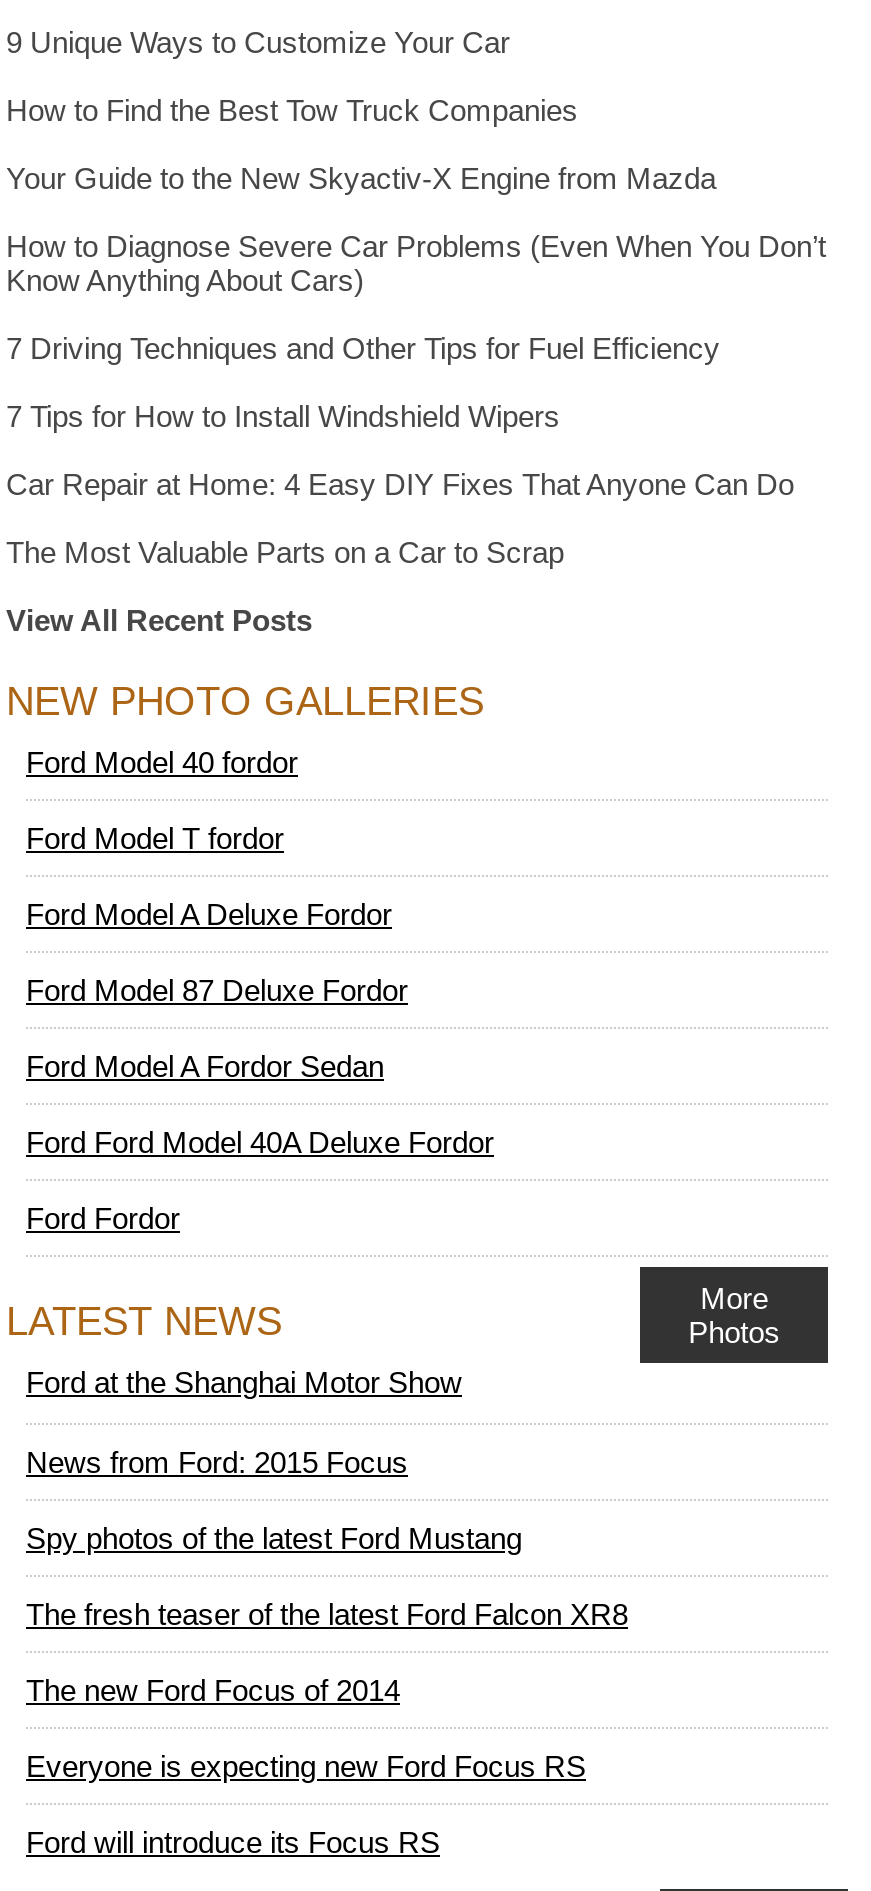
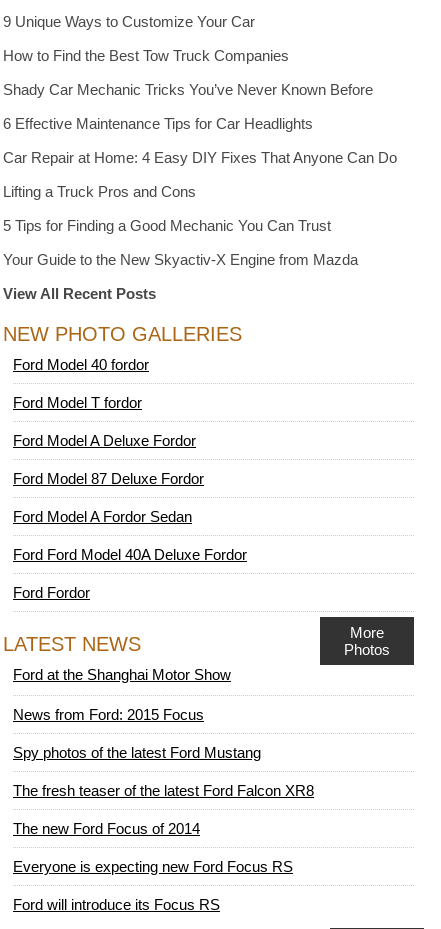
moved down: Your Guide to the New Skyactiv-X Engine from Mazda

- How to Diagnose Severe Car Problems (Even When You Don’t
- Know Anything About Cars)
- 7 Driving Techniques and Other Tips for Fuel Efficiency
- 7 Tips for How to Install Windshield Wipers
+ Shady Car Mechanic Tricks You’ve Never Known Before
+ 6 Effective Maintenance Tips for Car Headlights

moved up: Car Repair at Home: 4 Easy DIY Fixes That Anyone Can Do

- The Most Valuable Parts on a Car to Scrap
+ Lifting a Truck Pros and Cons
+ 5 Tips for Finding a Good Mechanic You Can Trust
